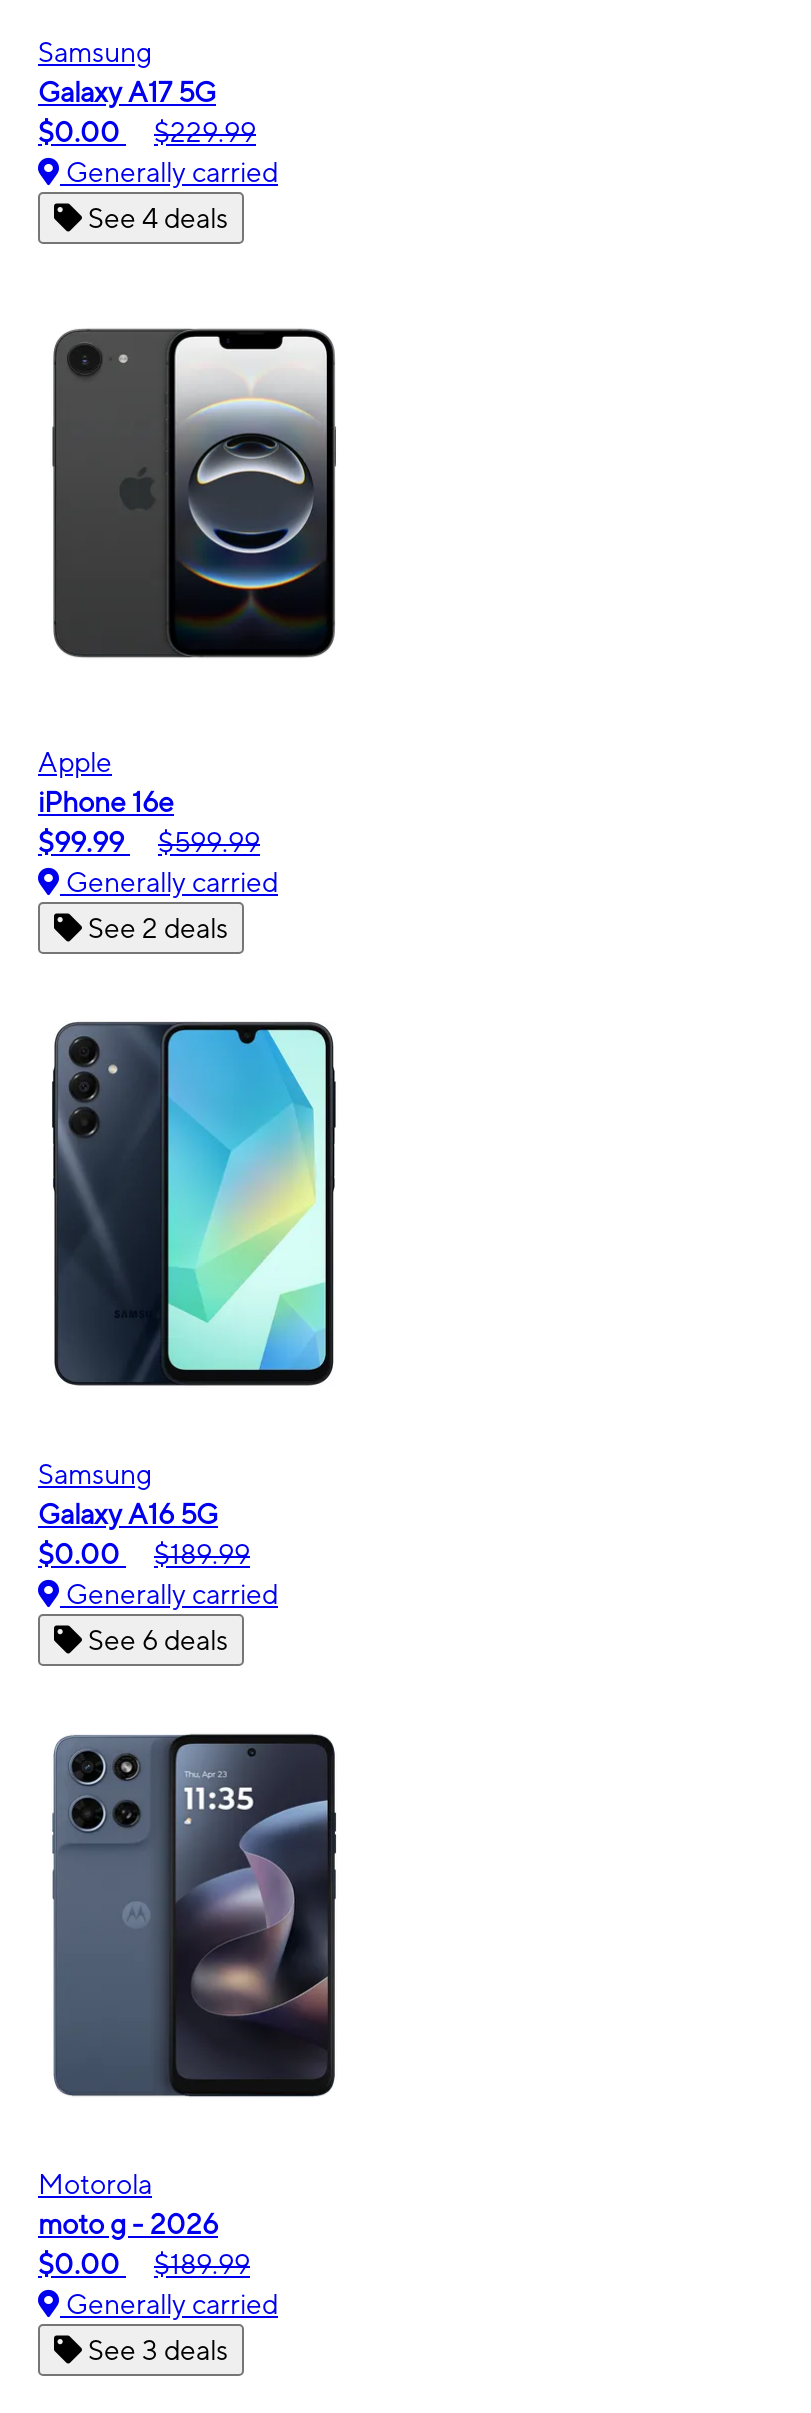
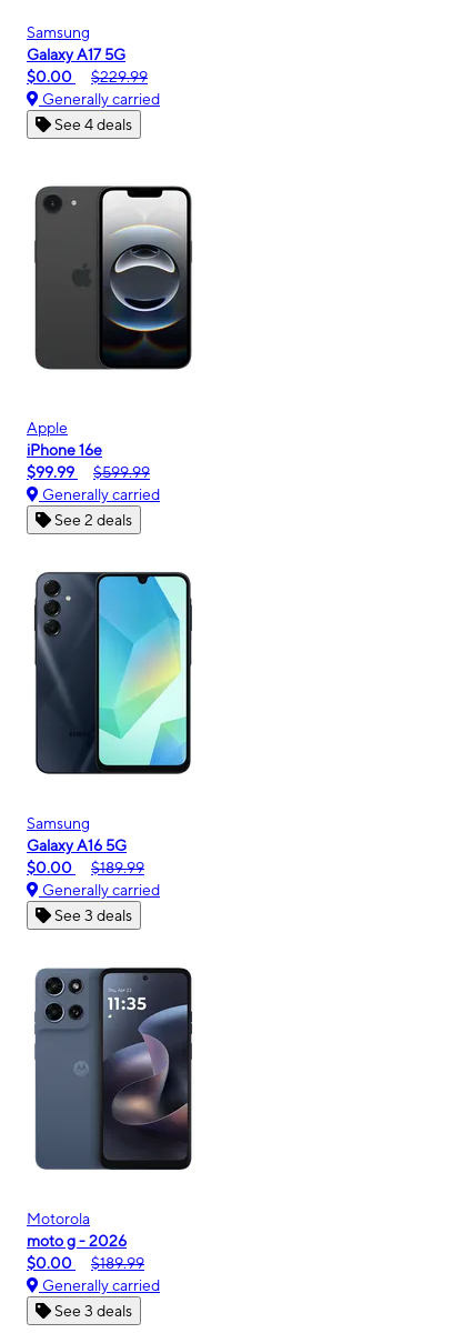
- See 6 deals
+ See 3 deals
